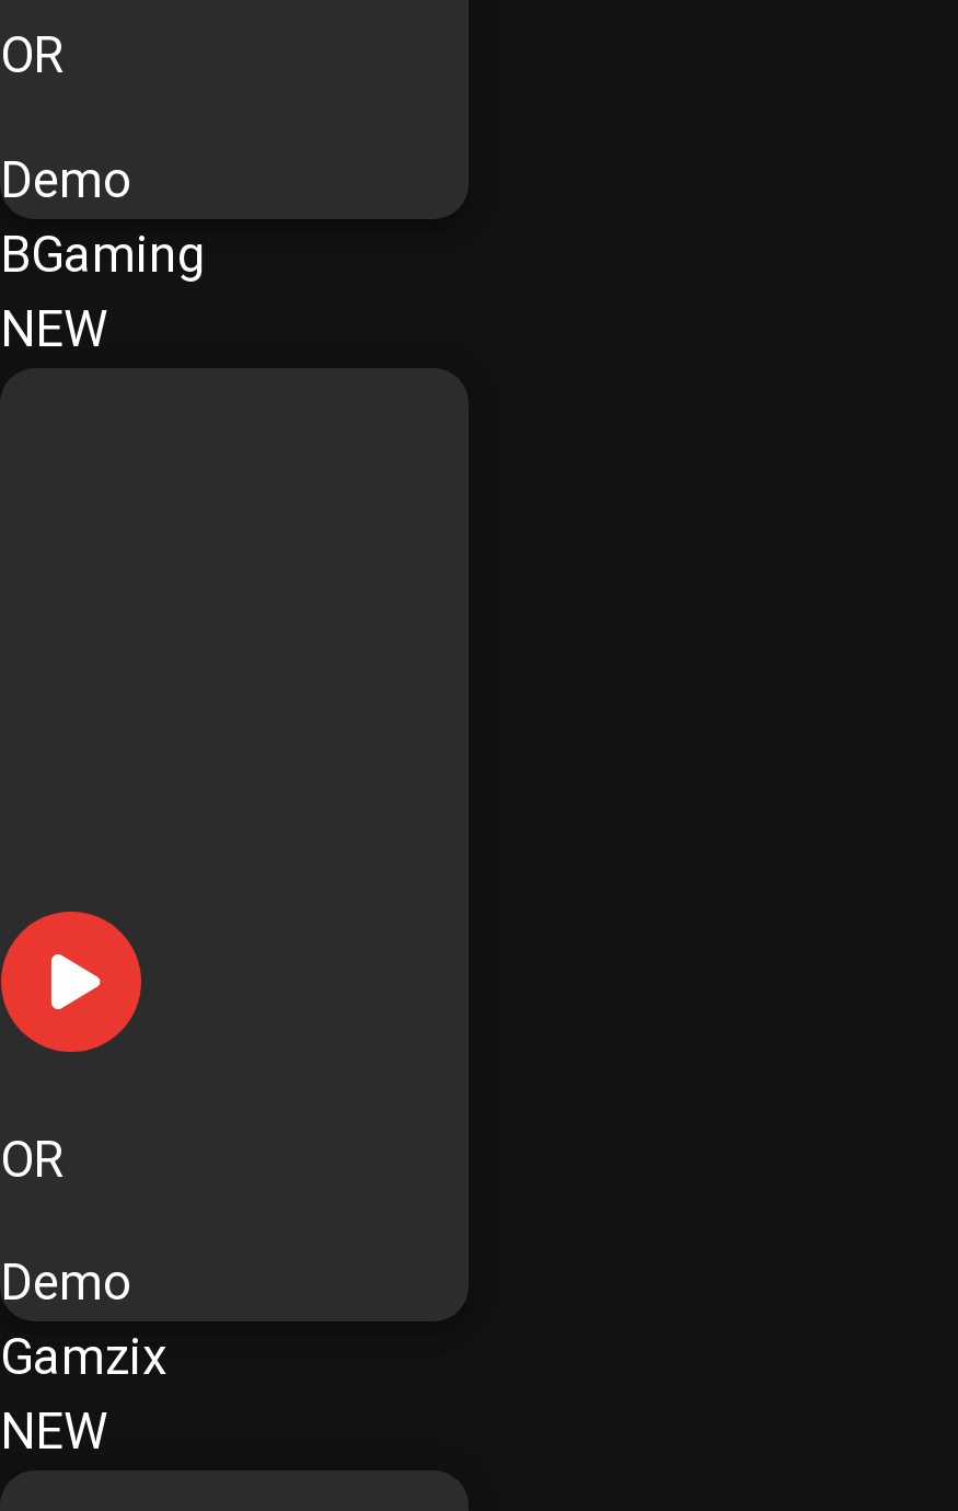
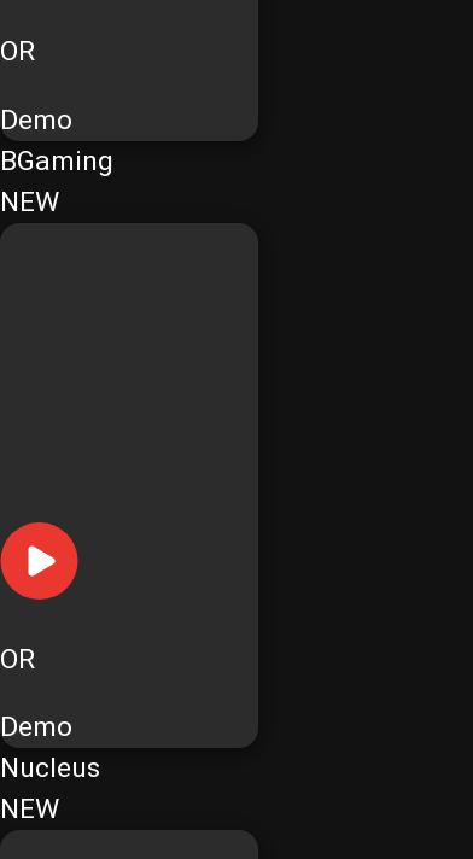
- Gamzix
+ Nucleus
